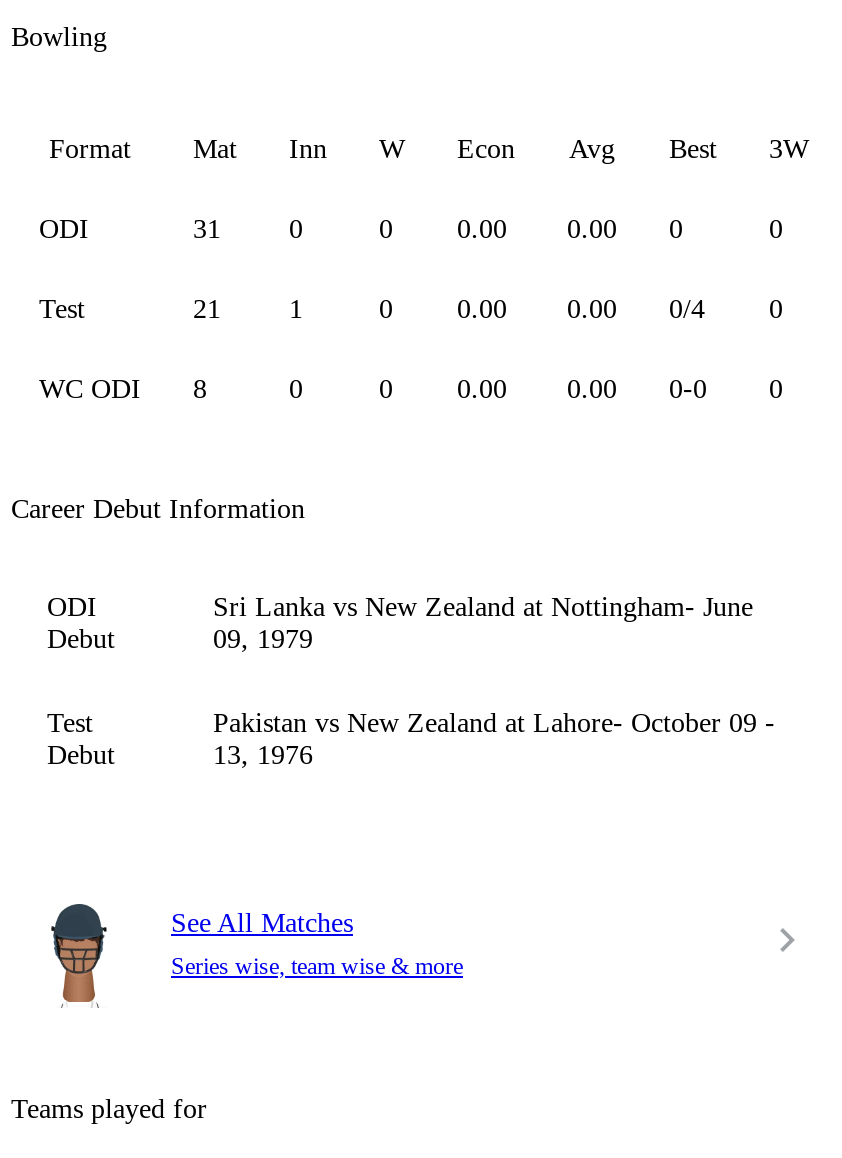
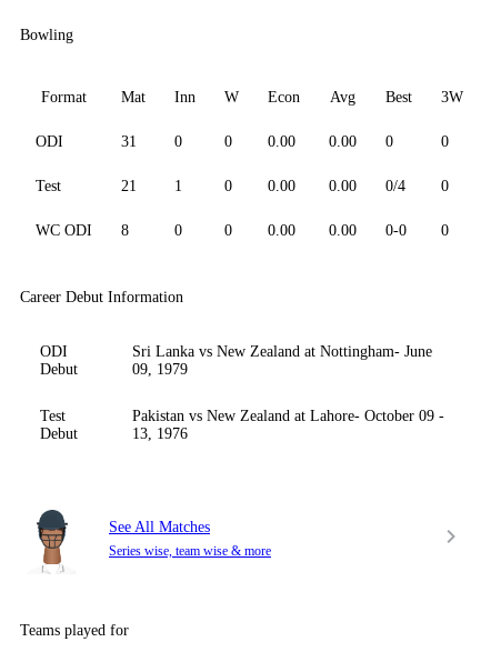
- [image]
+ [image]
